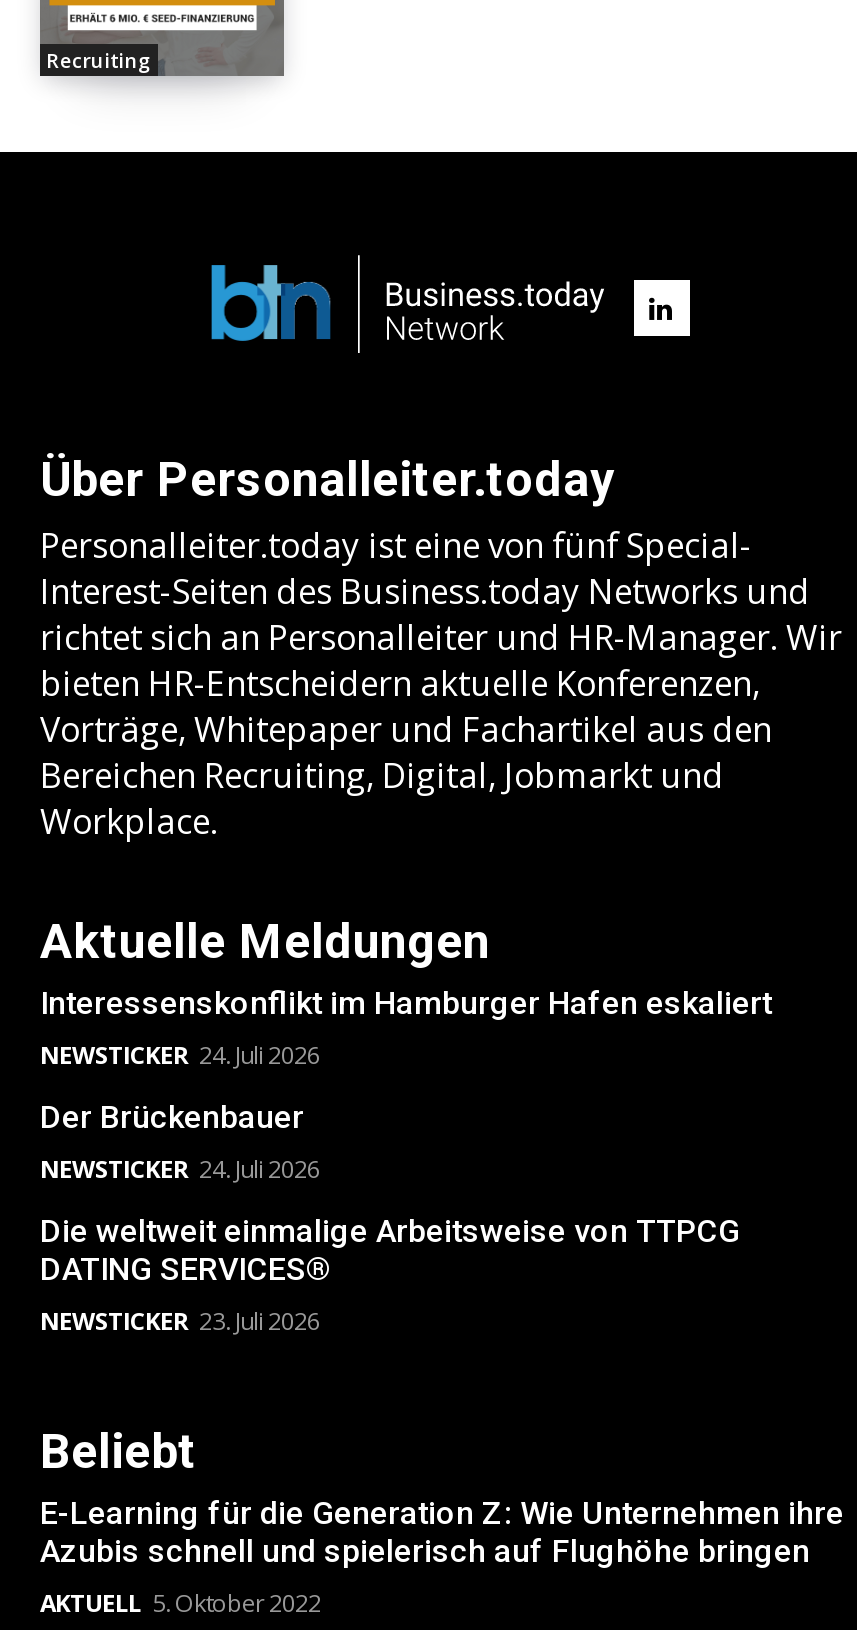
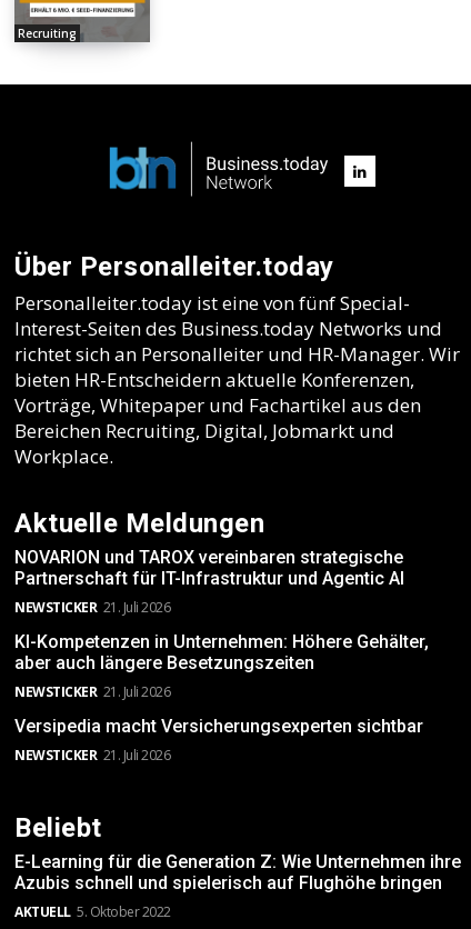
- Interessenskonflikt im Hamburger Hafen eskaliert
- NEWSTICKER 24. Juli 2026
+ NOVARION und TAROX vereinbaren strategische
+ Partnerschaft für IT-Infrastruktur und Agentic AI
+ NEWSTICKER 21. Juli 2026

- Der Brückenbauer
- NEWSTICKER 24. Juli 2026
+ KI-Kompetenzen in Unternehmen: Höhere Gehälter,
+ aber auch längere Besetzungszeiten
+ NEWSTICKER 21. Juli 2026

- Die weltweit einmalige Arbeitsweise von TTPCG
- DATING SERVICES®
- NEWSTICKER 23. Juli 2026
+ Versipedia macht Versicherungsexperten sichtbar
+ NEWSTICKER 21. Juli 2026
